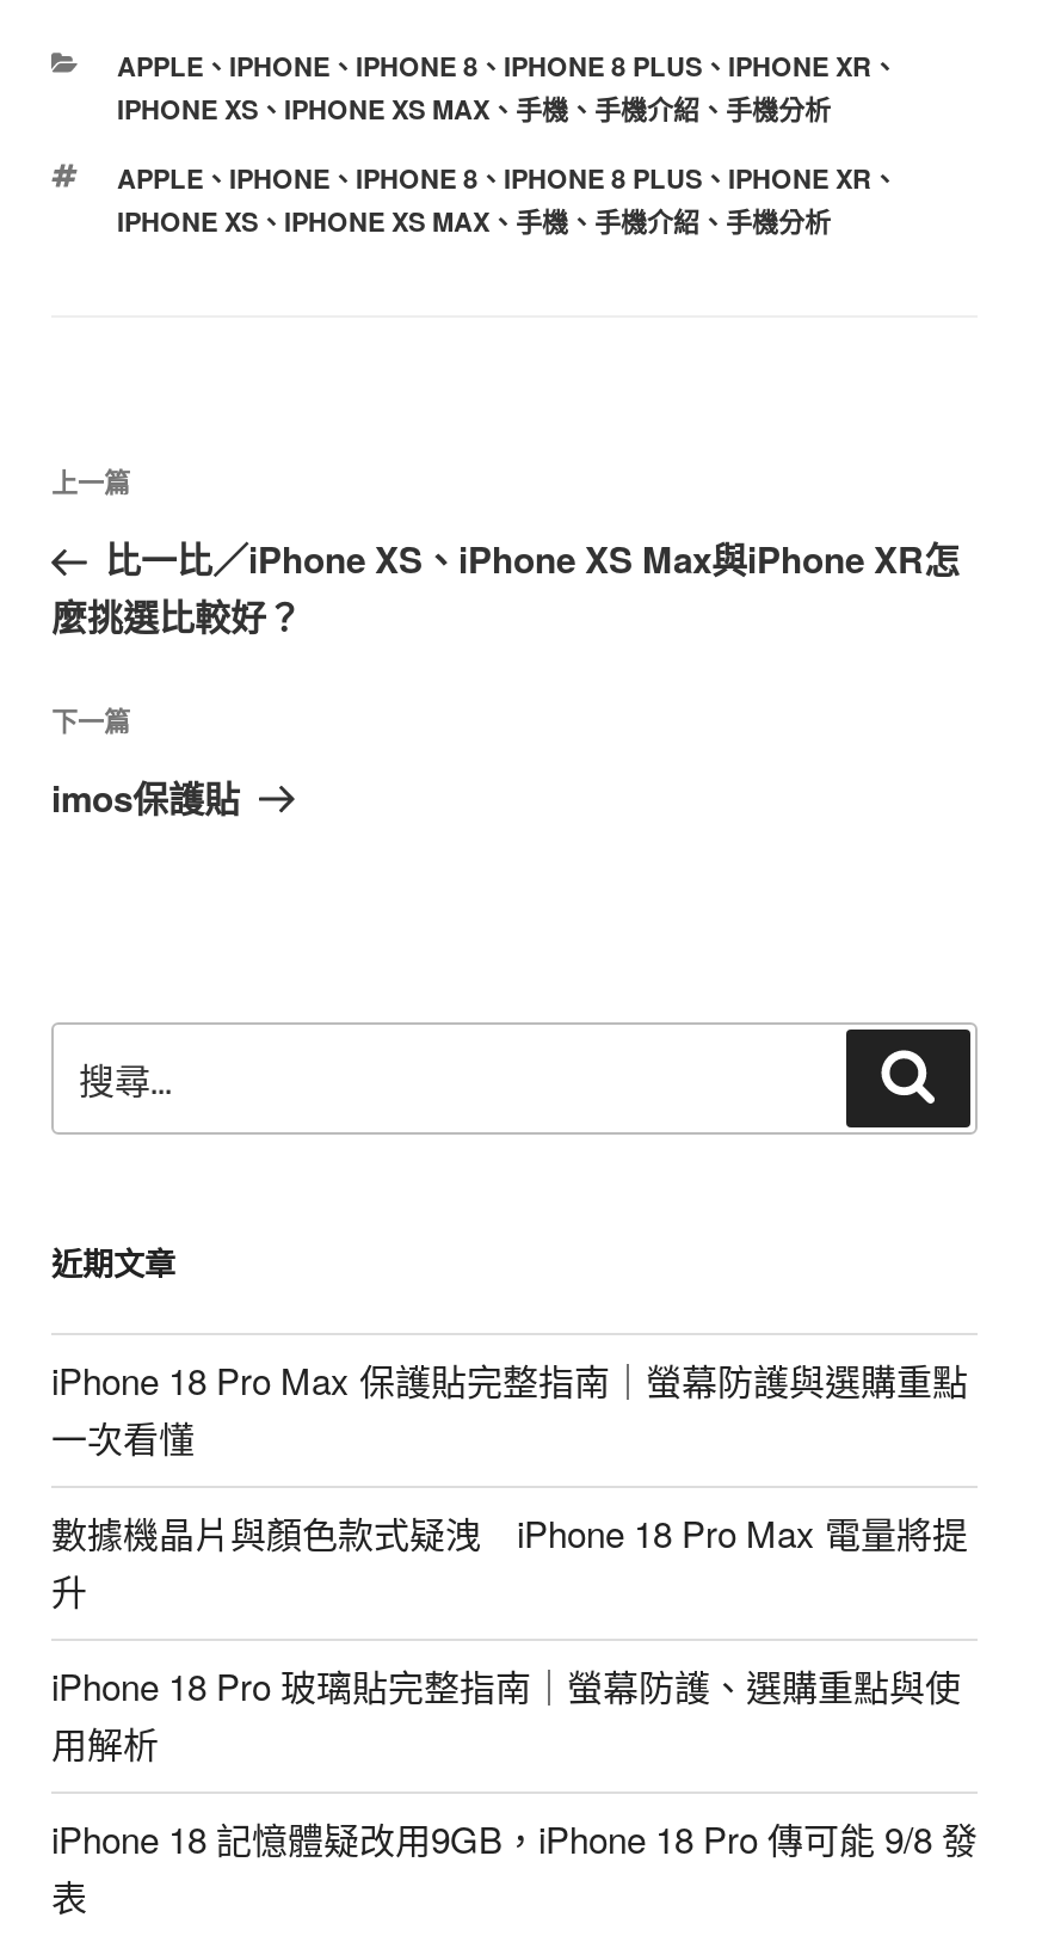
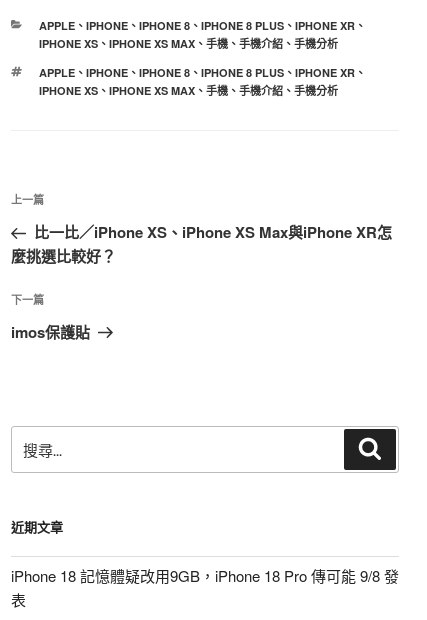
- iPhone 18 Pro Max 保護貼完整指南｜螢幕防護與選購重點
- 一次看懂
- 數據機晶片與顏色款式疑洩 iPhone 18 Pro Max 電量將提
- 升
- iPhone 18 Pro 玻璃貼完整指南｜螢幕防護、選購重點與使
- 用解析
